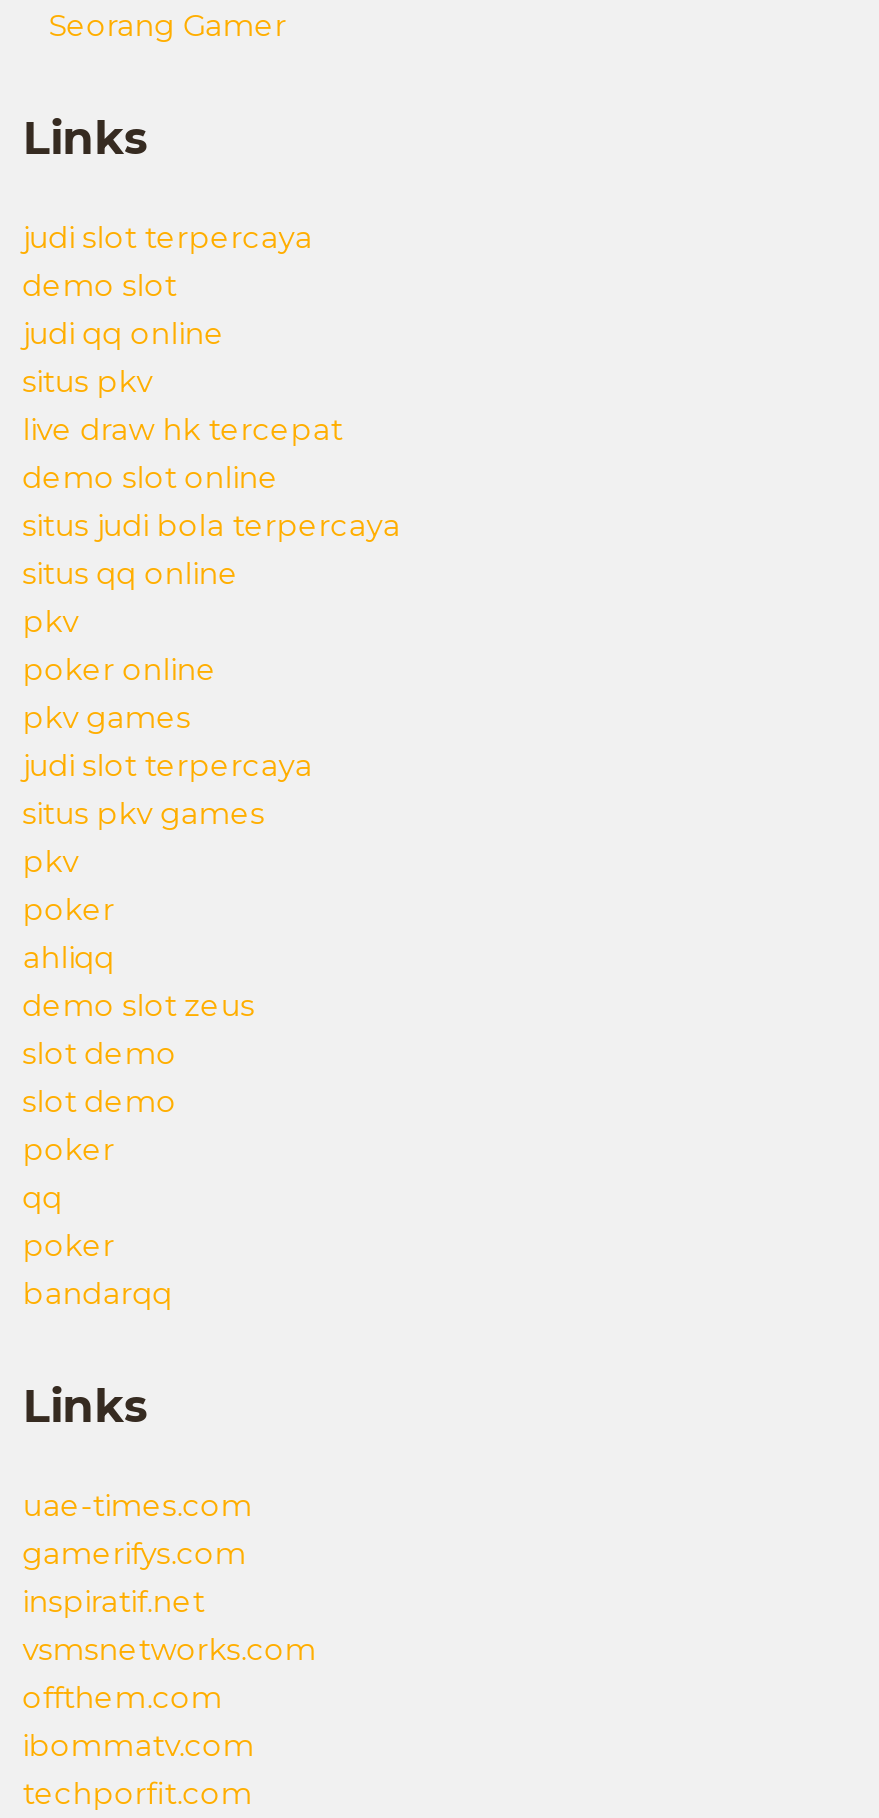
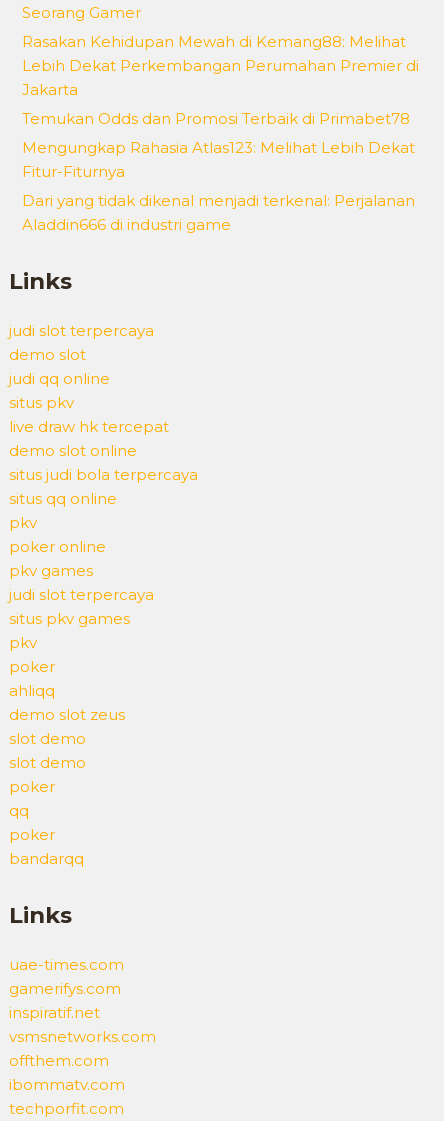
+ Rasakan Kehidupan Mewah di Kemang88: Melihat
+ Lebih Dekat Perkembangan Perumahan Premier di
+ Jakarta
+ Temukan Odds dan Promosi Terbaik di Primabet78
+ Mengungkap Rahasia Atlas123: Melihat Lebih Dekat
+ Fitur-Fiturnya
+ Dari yang tidak dikenal menjadi terkenal: Perjalanan
+ Aladdin666 di industri game
